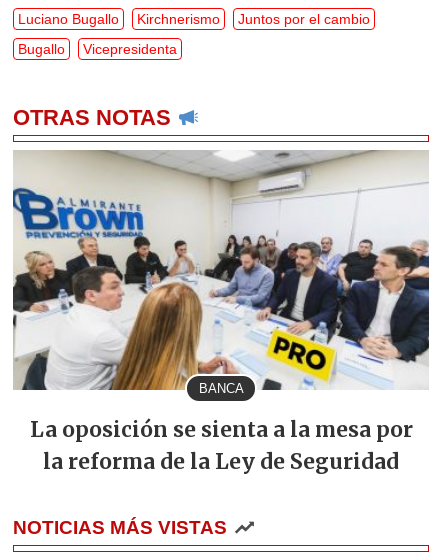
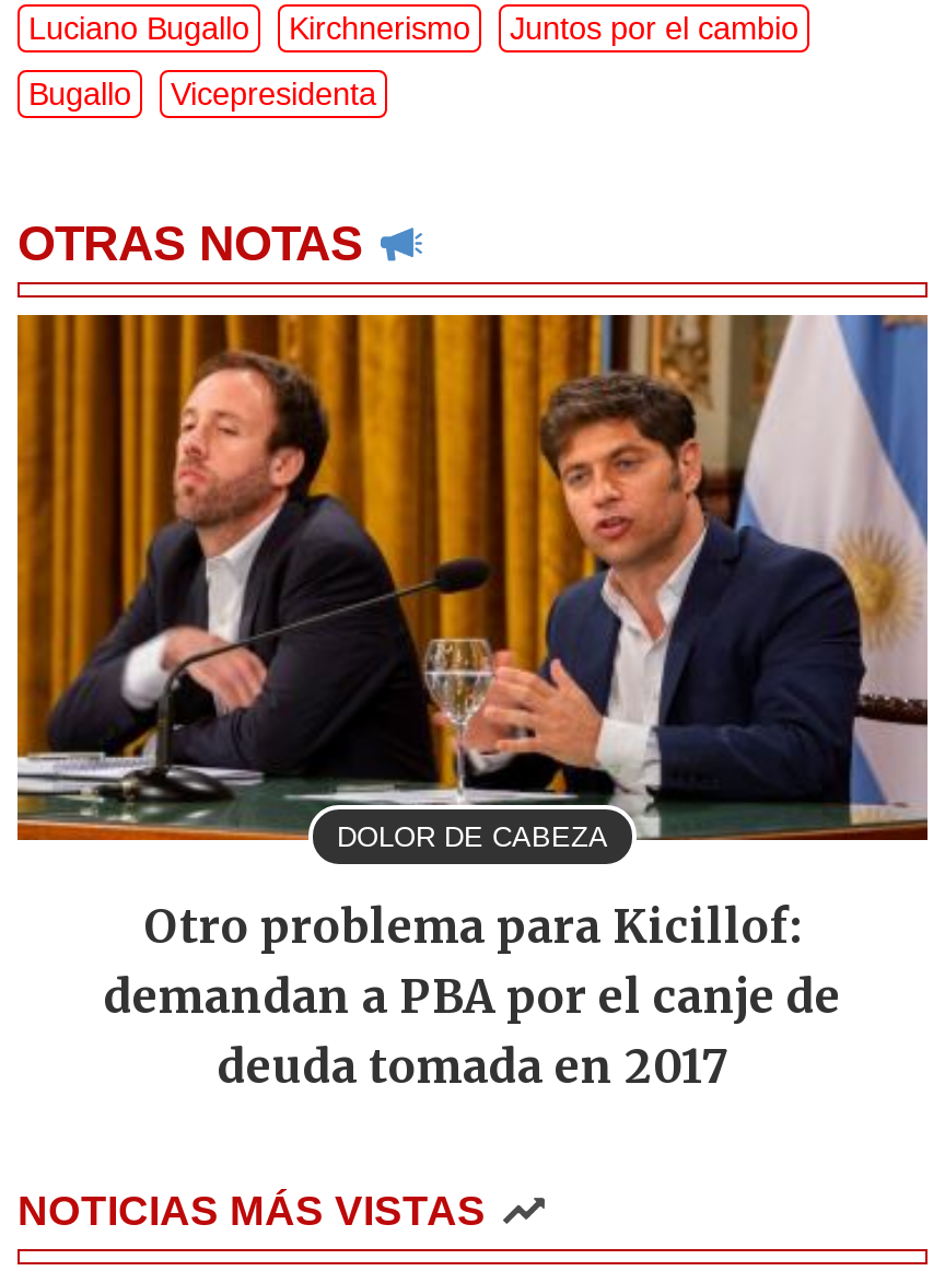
- [image]
- BANCA
+ [image]
+ DOLOR DE CABEZA

- La oposición se sienta a la mesa por
- la reforma de la Ley de Seguridad
+ Otro problema para Kicillof:
+ demandan a PBA por el canje de
+ deuda tomada en 2017
